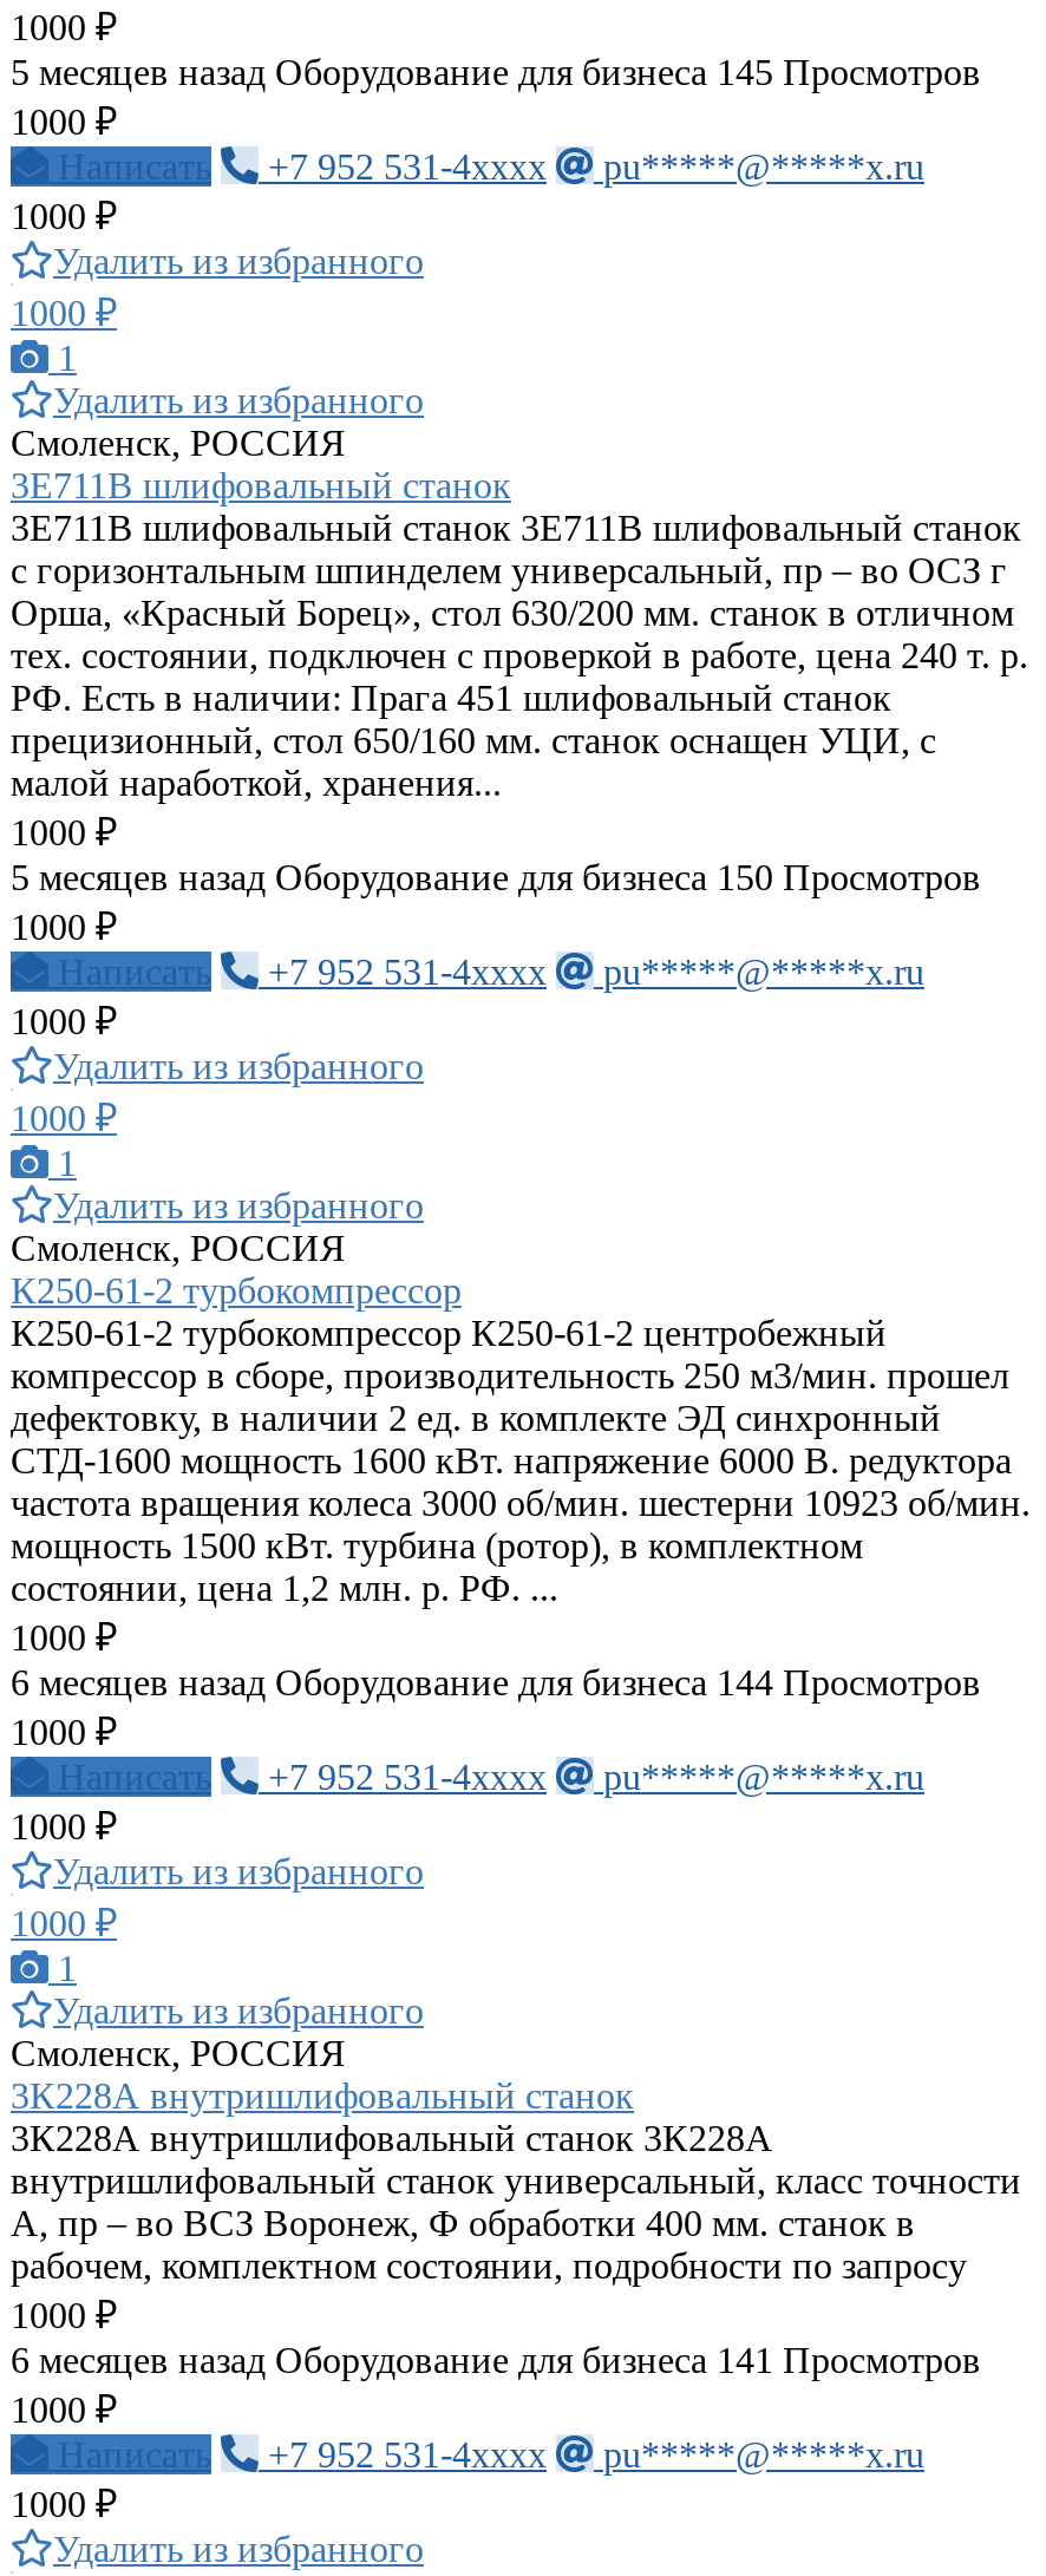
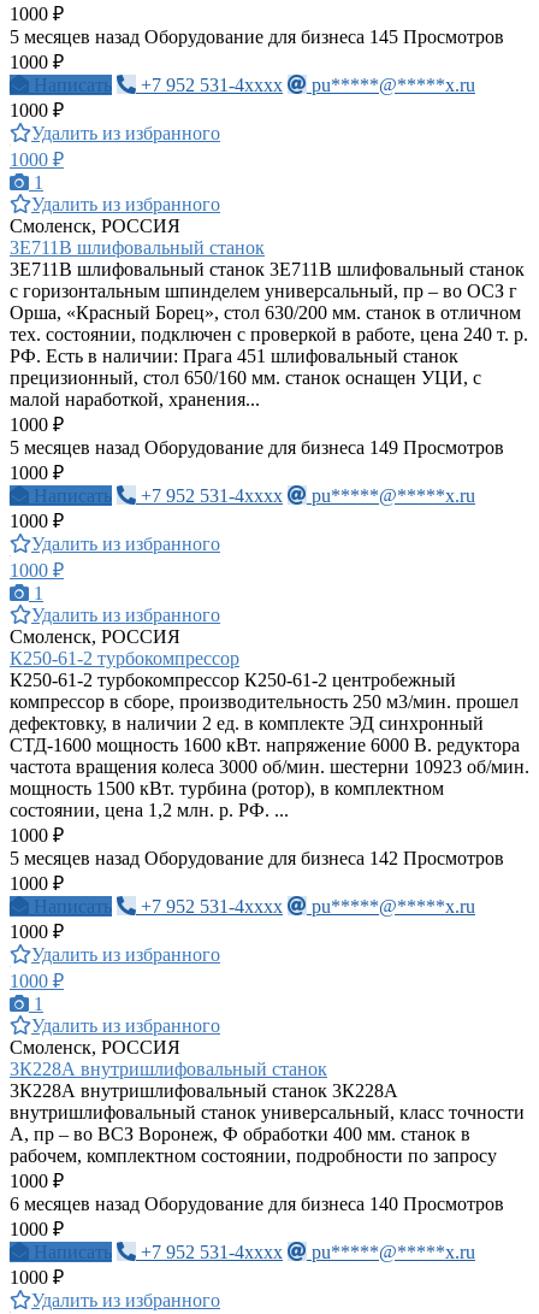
- 5 месяцев назад Оборудование для бизнеса 150 Просмотров
+ 5 месяцев назад Оборудование для бизнеса 149 Просмотров

- 6 месяцев назад Оборудование для бизнеса 144 Просмотров
+ 5 месяцев назад Оборудование для бизнеса 142 Просмотров

- 6 месяцев назад Оборудование для бизнеса 141 Просмотров
+ 6 месяцев назад Оборудование для бизнеса 140 Просмотров
